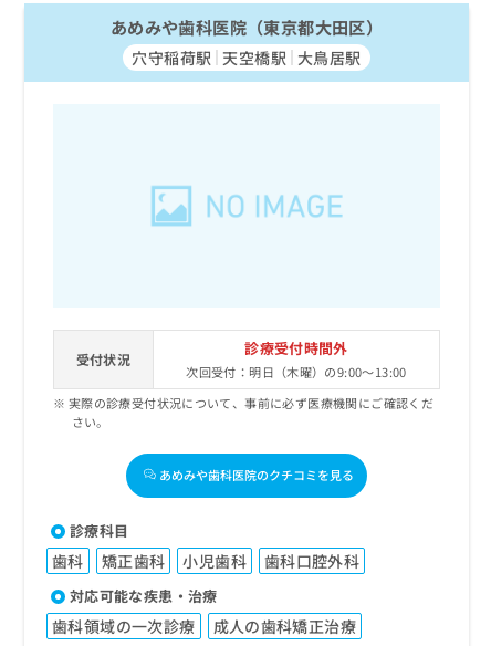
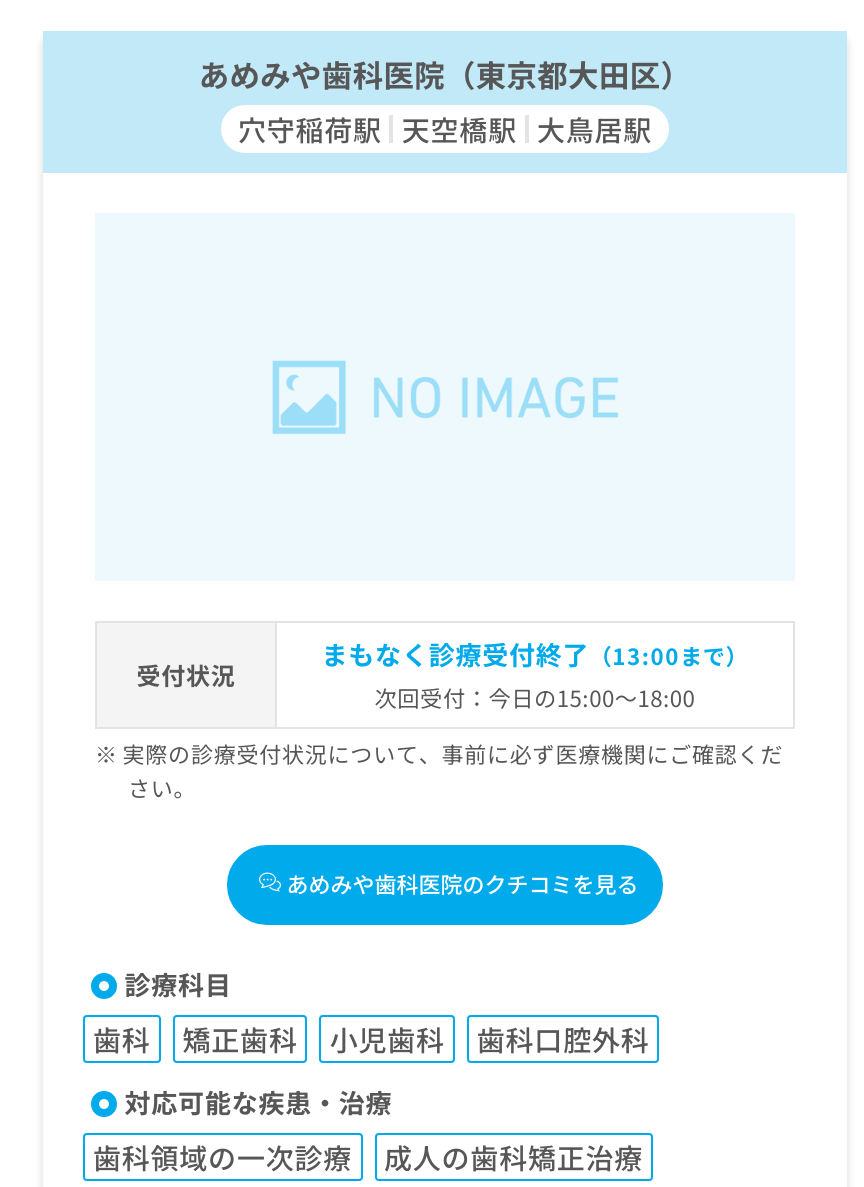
- 診療受付時間外
- 次回受付：明日（木曜）の9:00～13:00
+ まもなく診療受付終了（13:00まで）
+ 次回受付：今日の15:00～18:00
